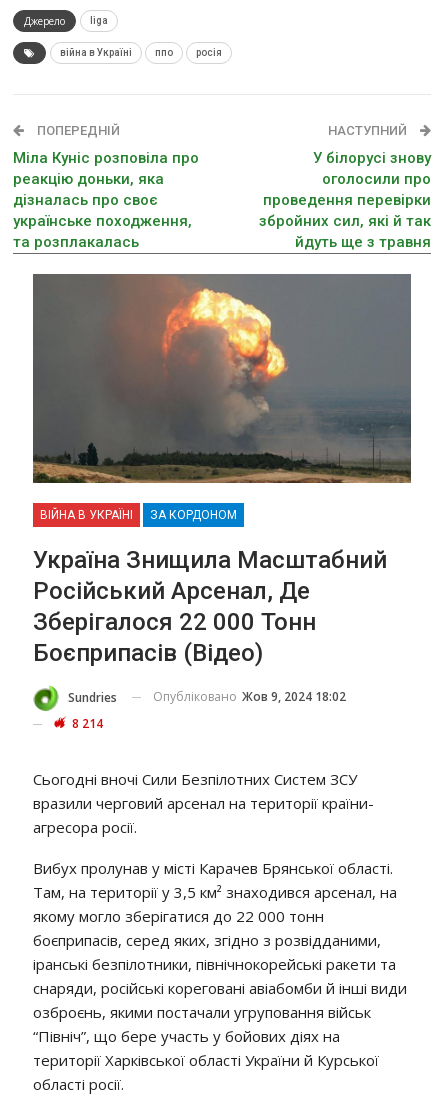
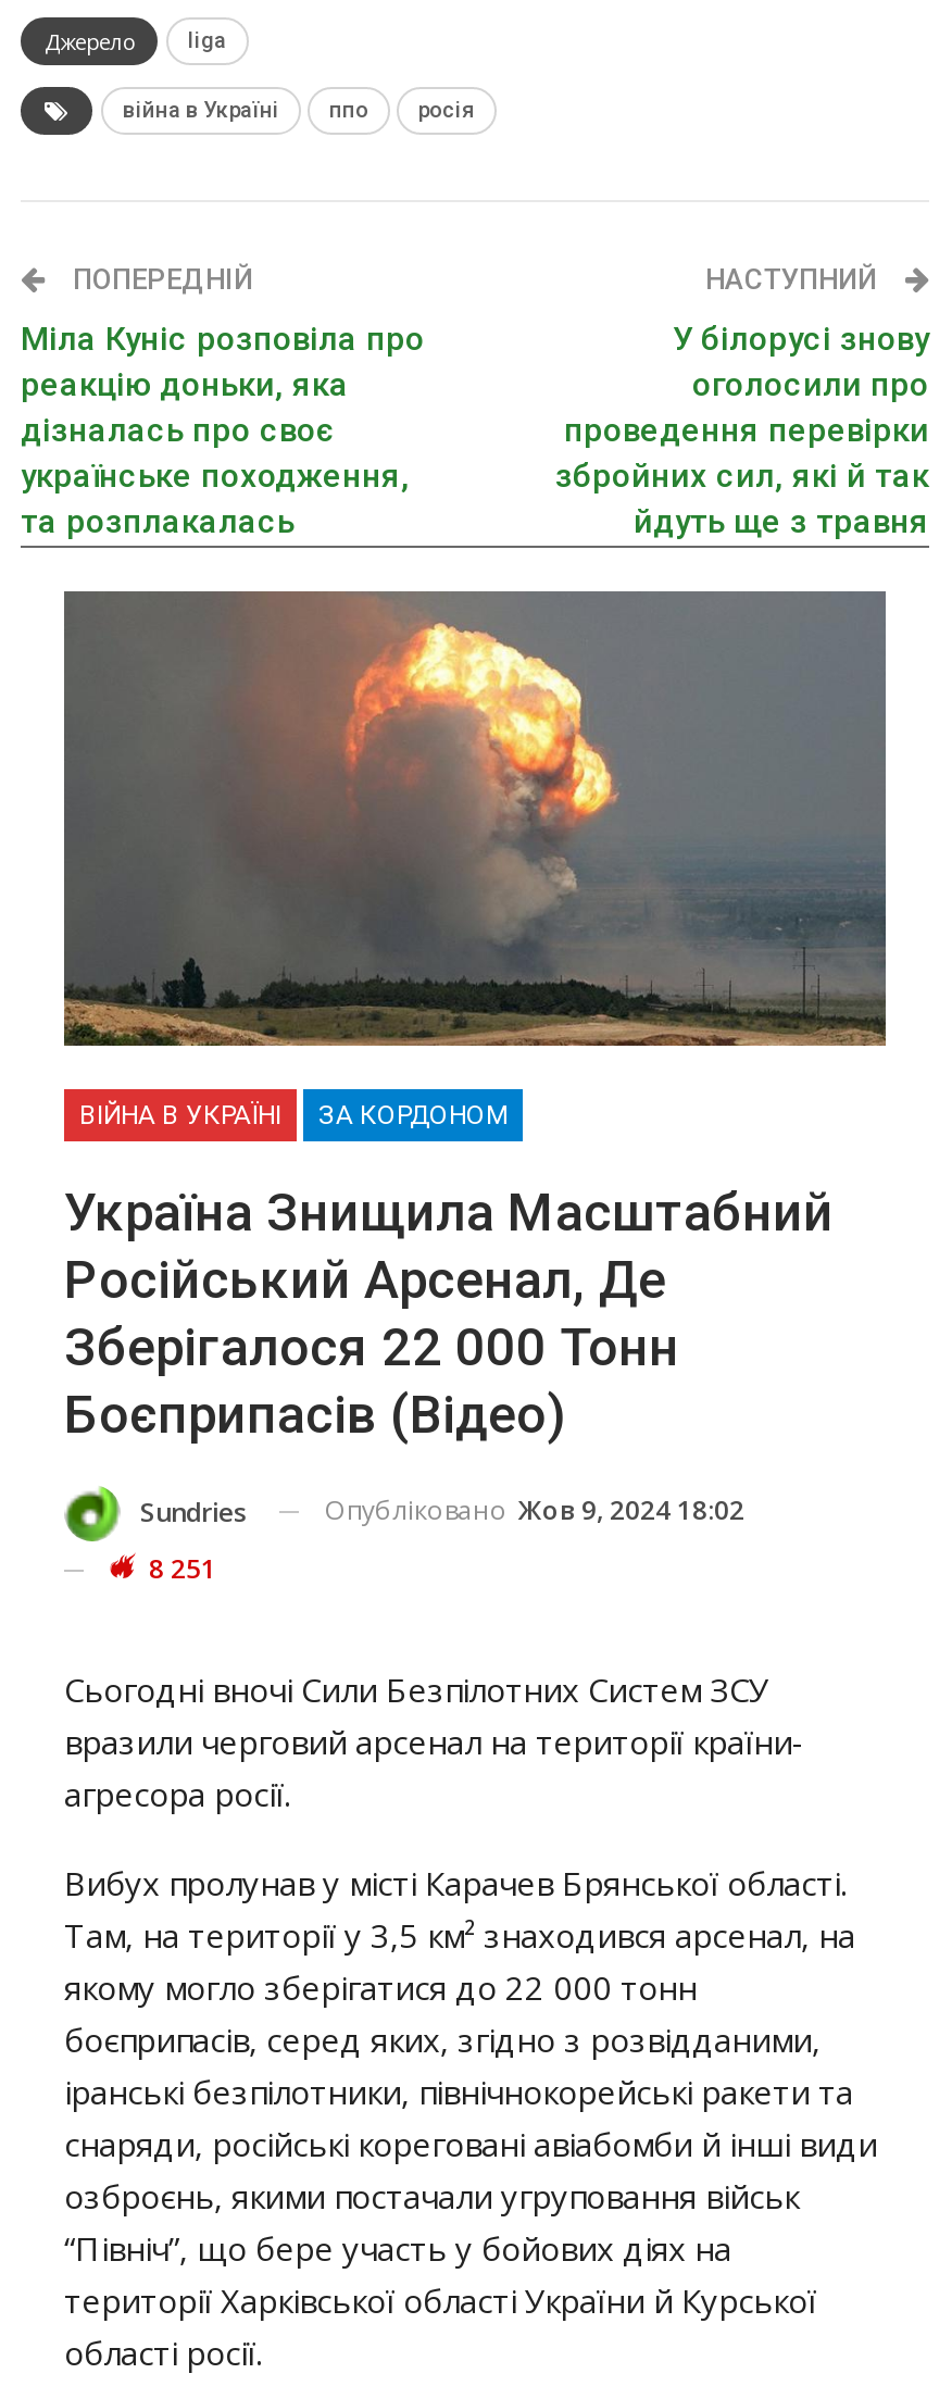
- 8 214
+ 8 251
